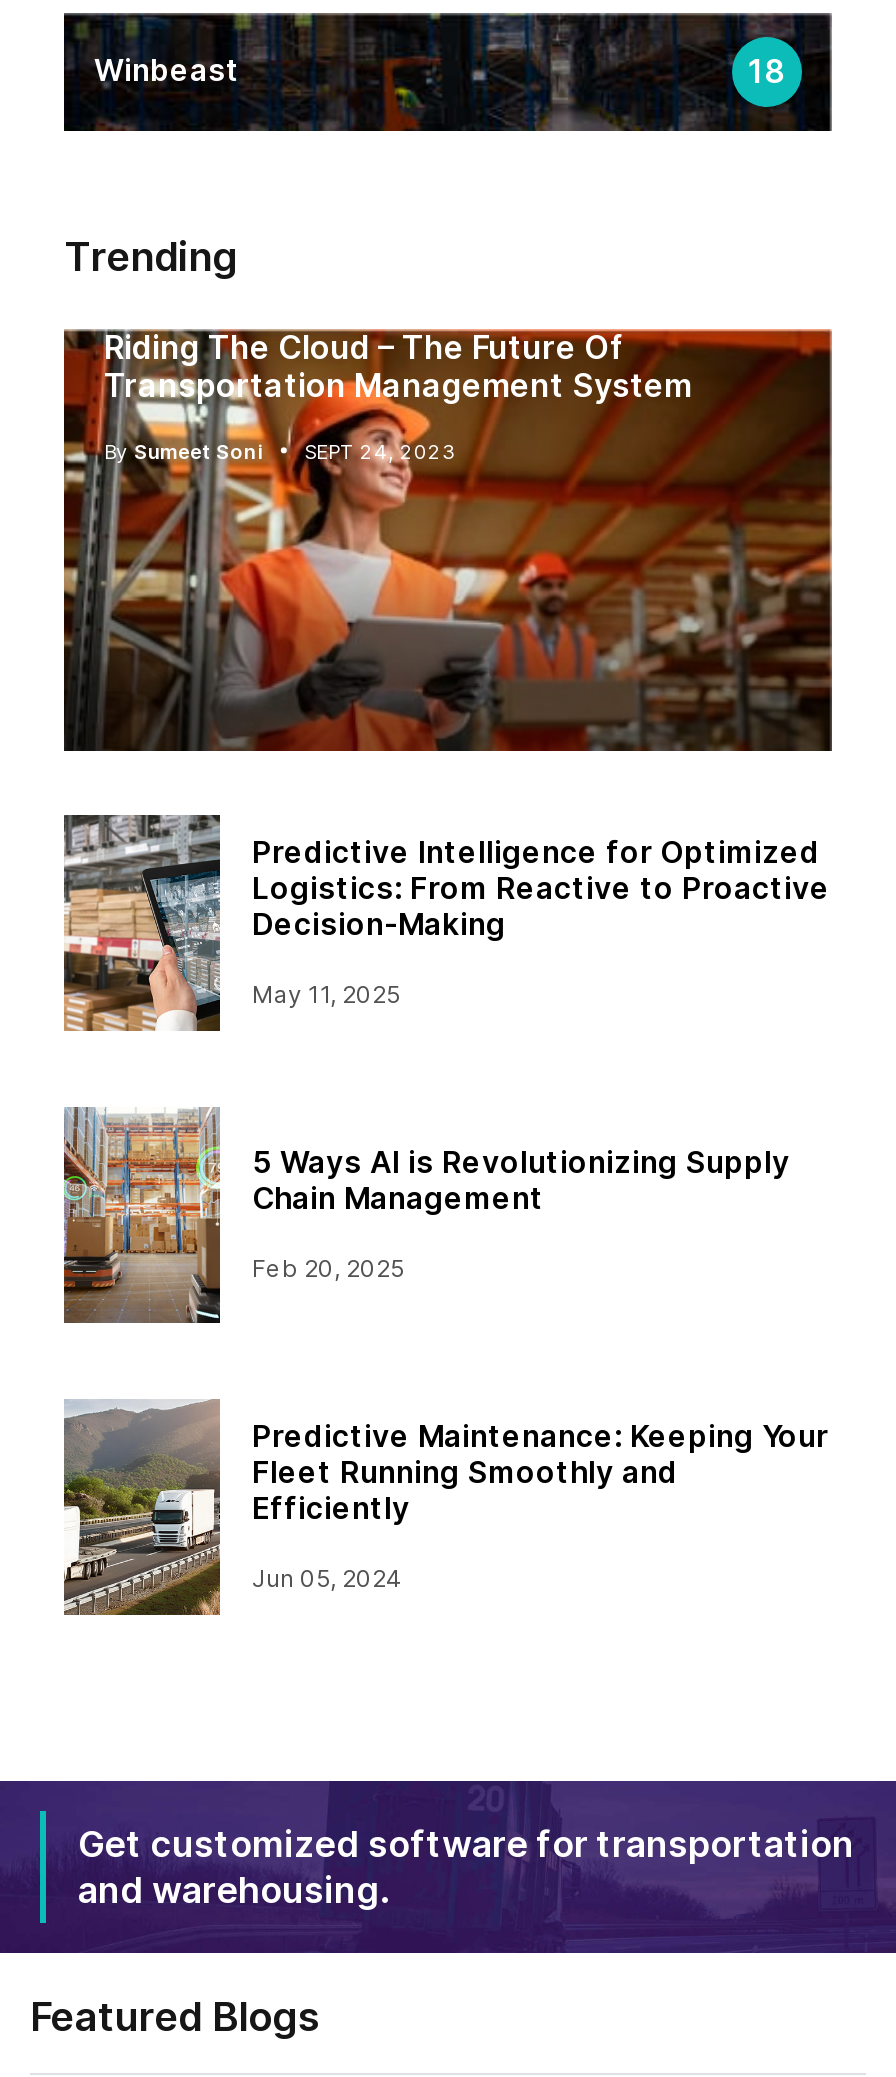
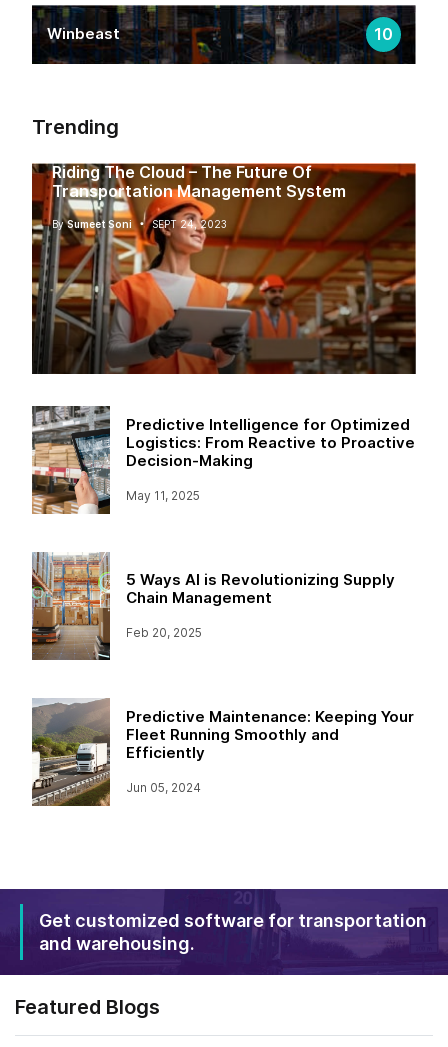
- 18
+ 10
